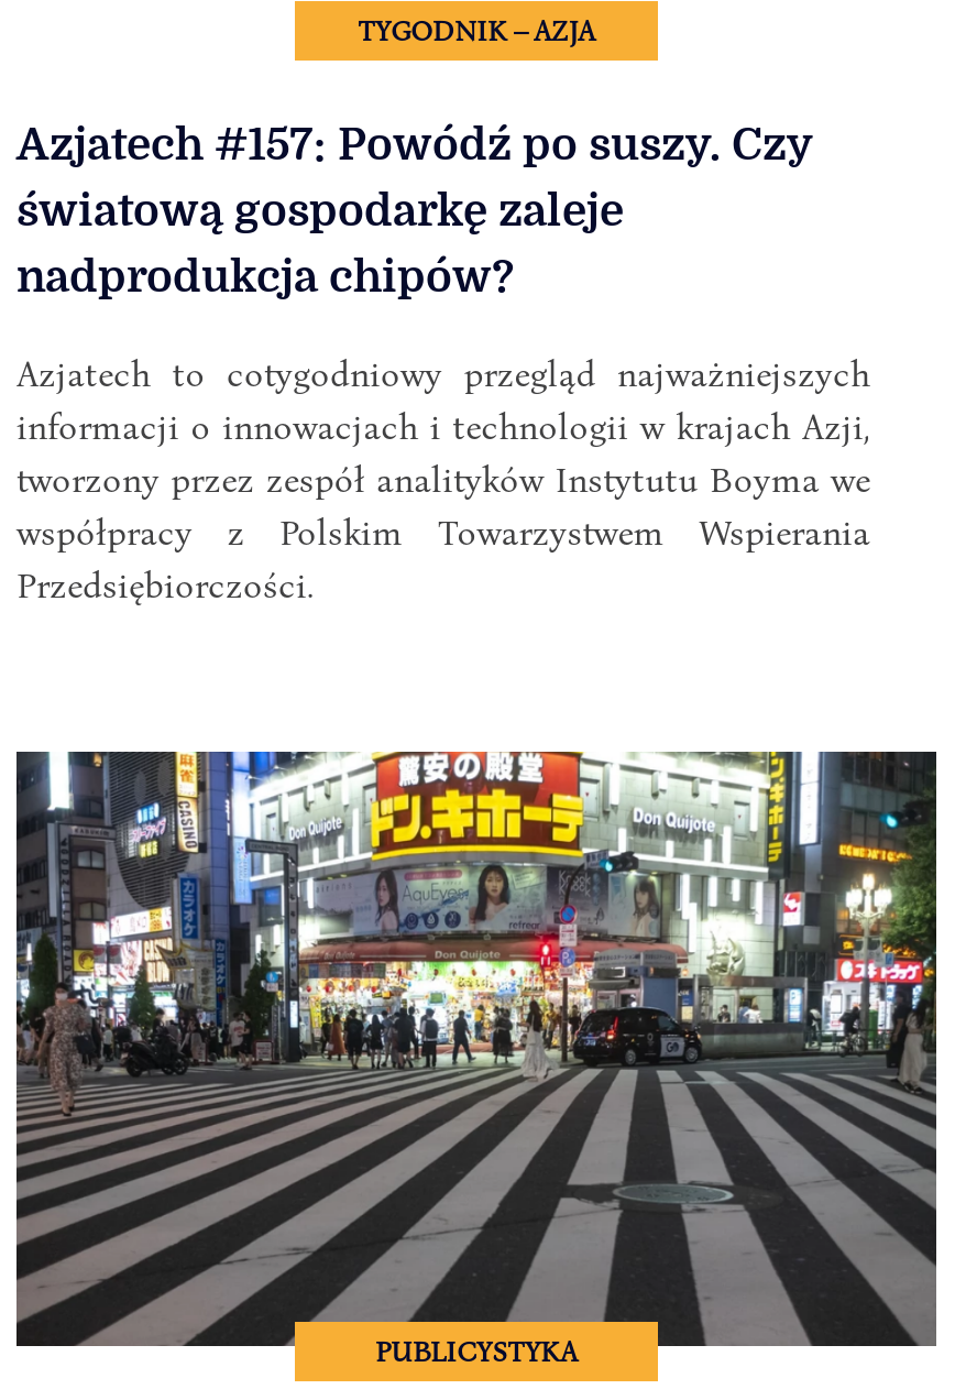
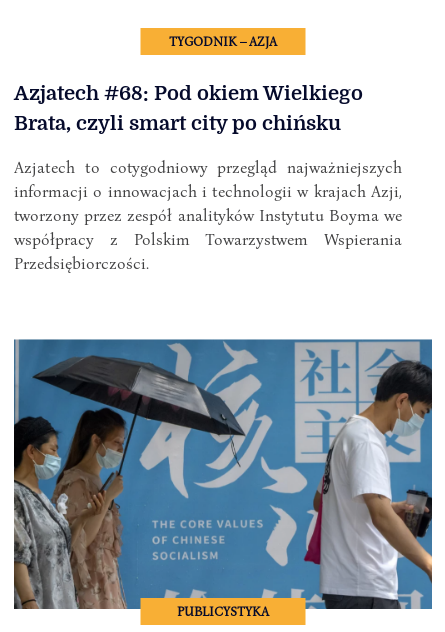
- Azjatech #157: Powódź po suszy. Czy
- światową gospodarkę zaleje
- nadprodukcja chipów?
+ Azjatech #68: Pod okiem Wielkiego
+ Brata, czyli smart city po chińsku

- [image]
+ [image]
